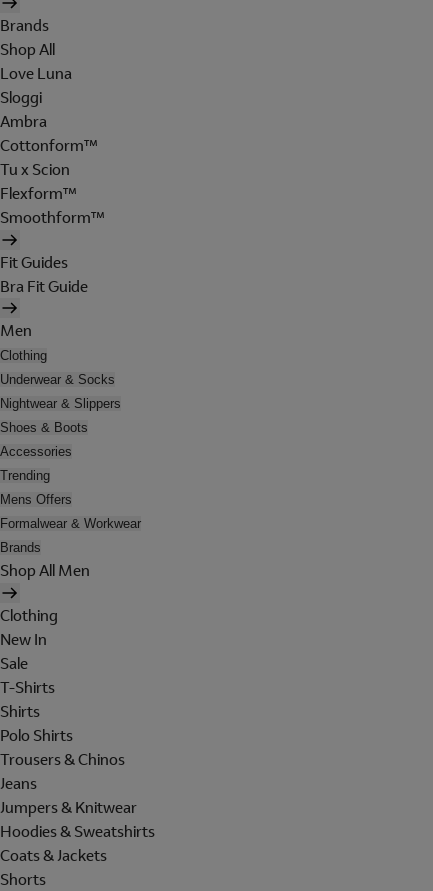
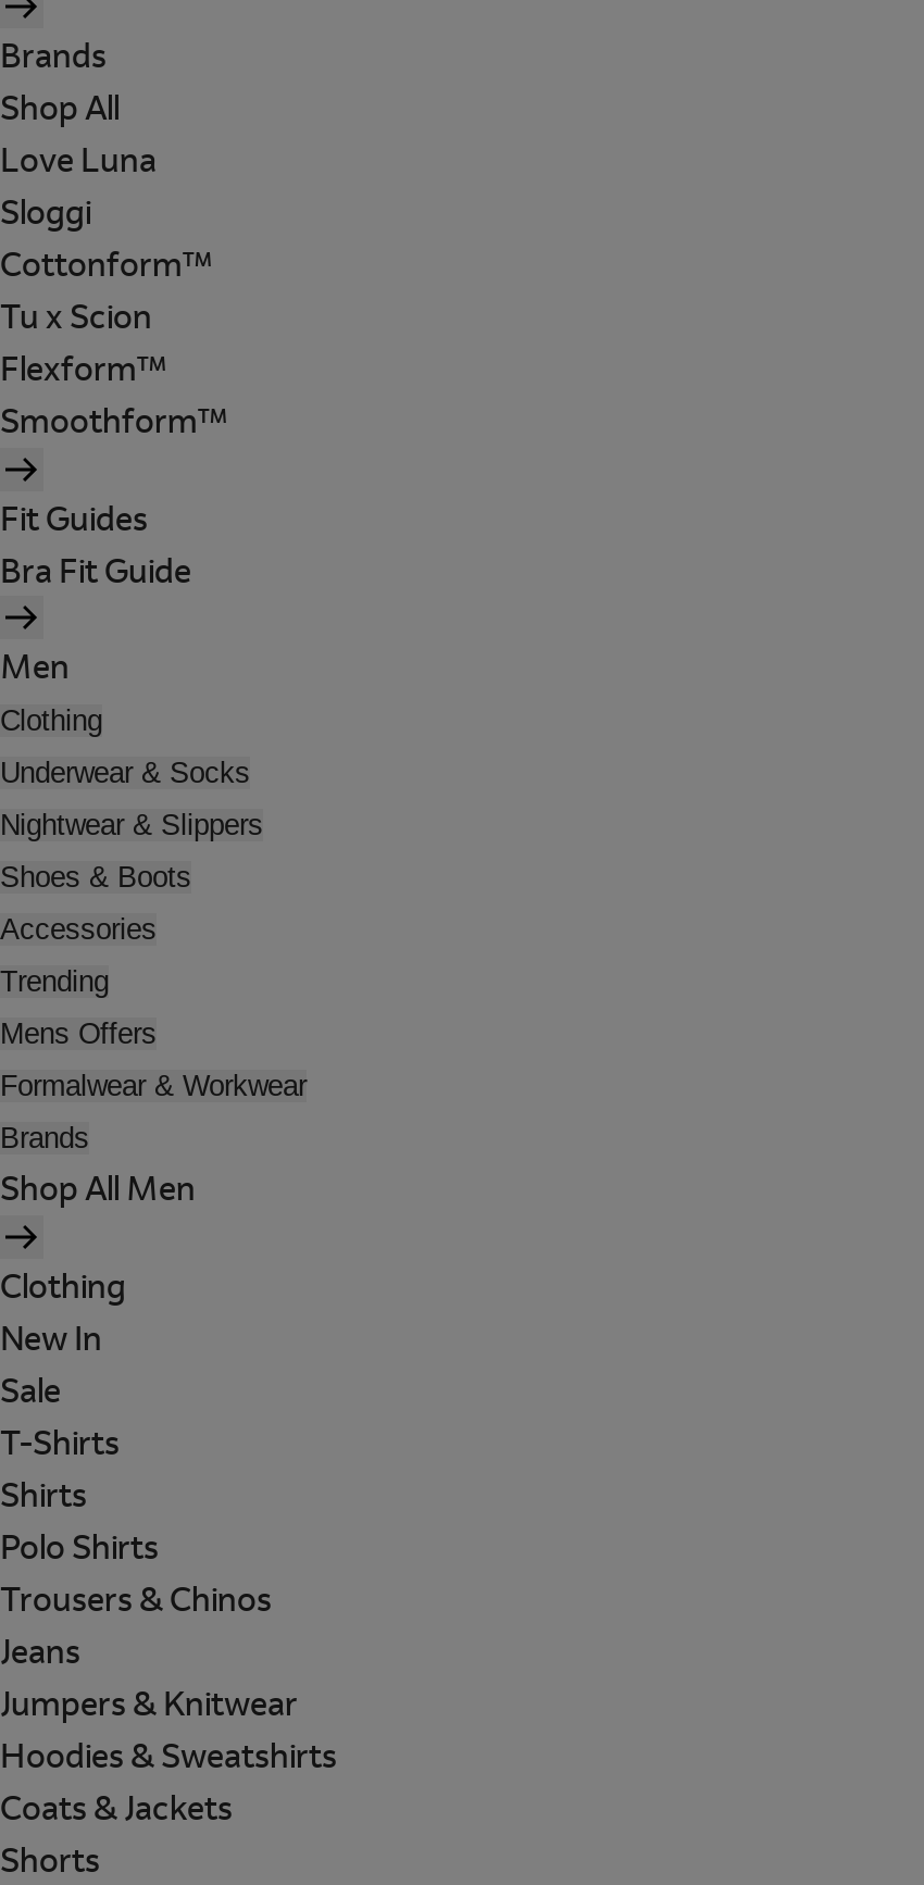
- Ambra
